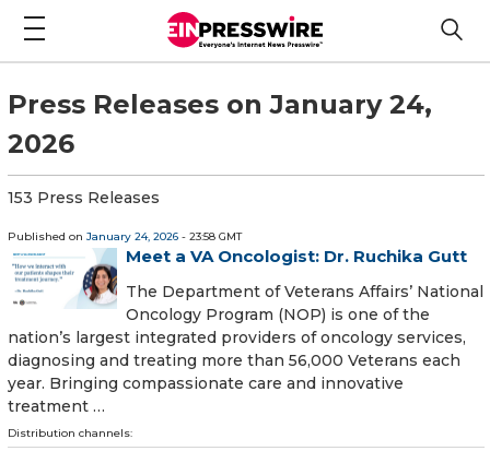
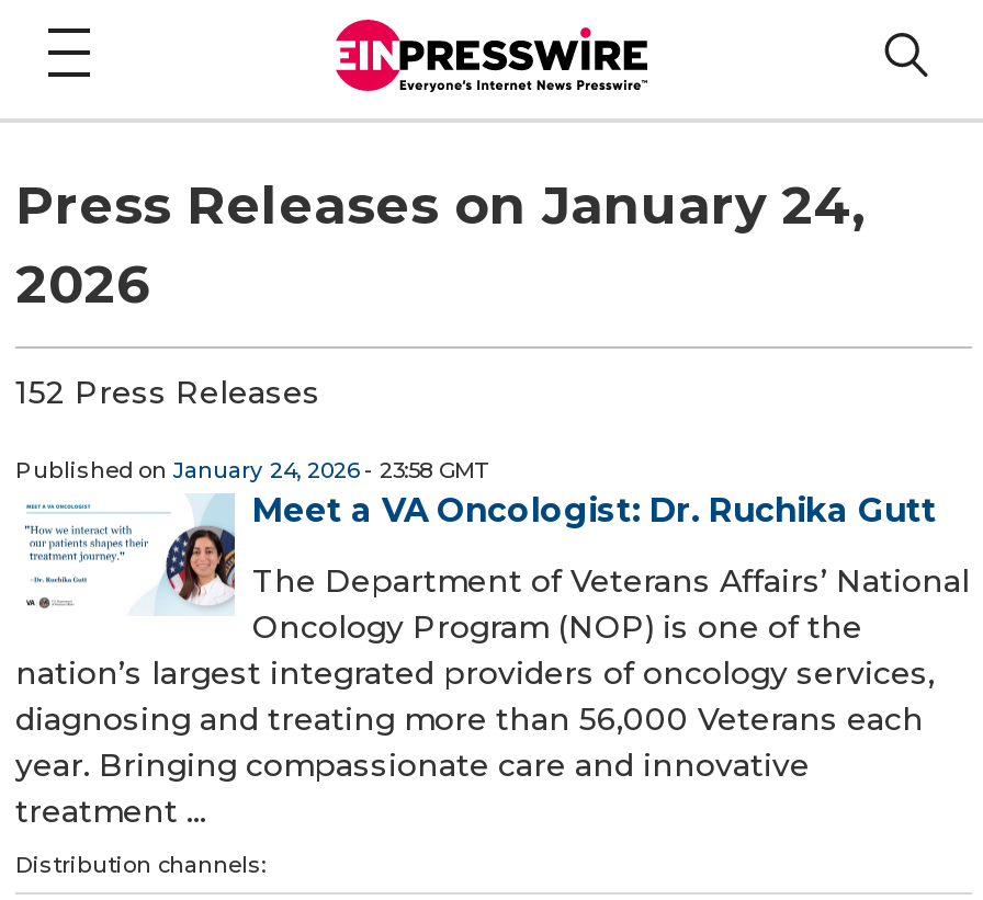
- 153 Press Releases
+ 152 Press Releases
